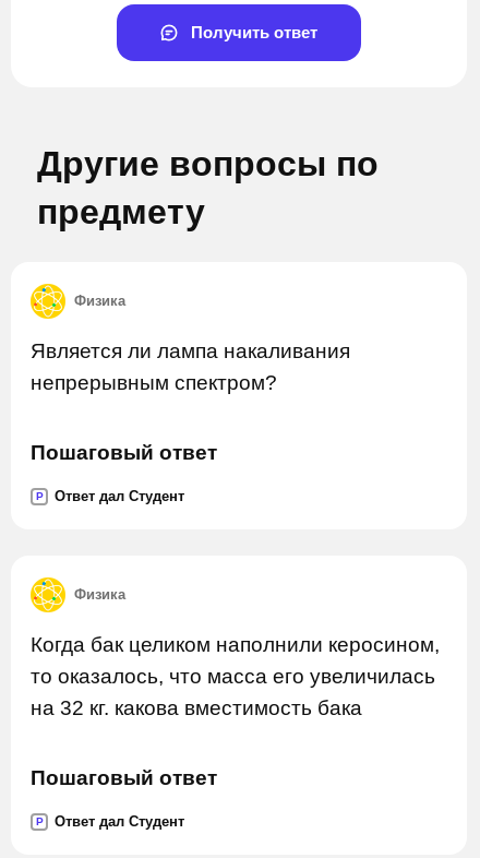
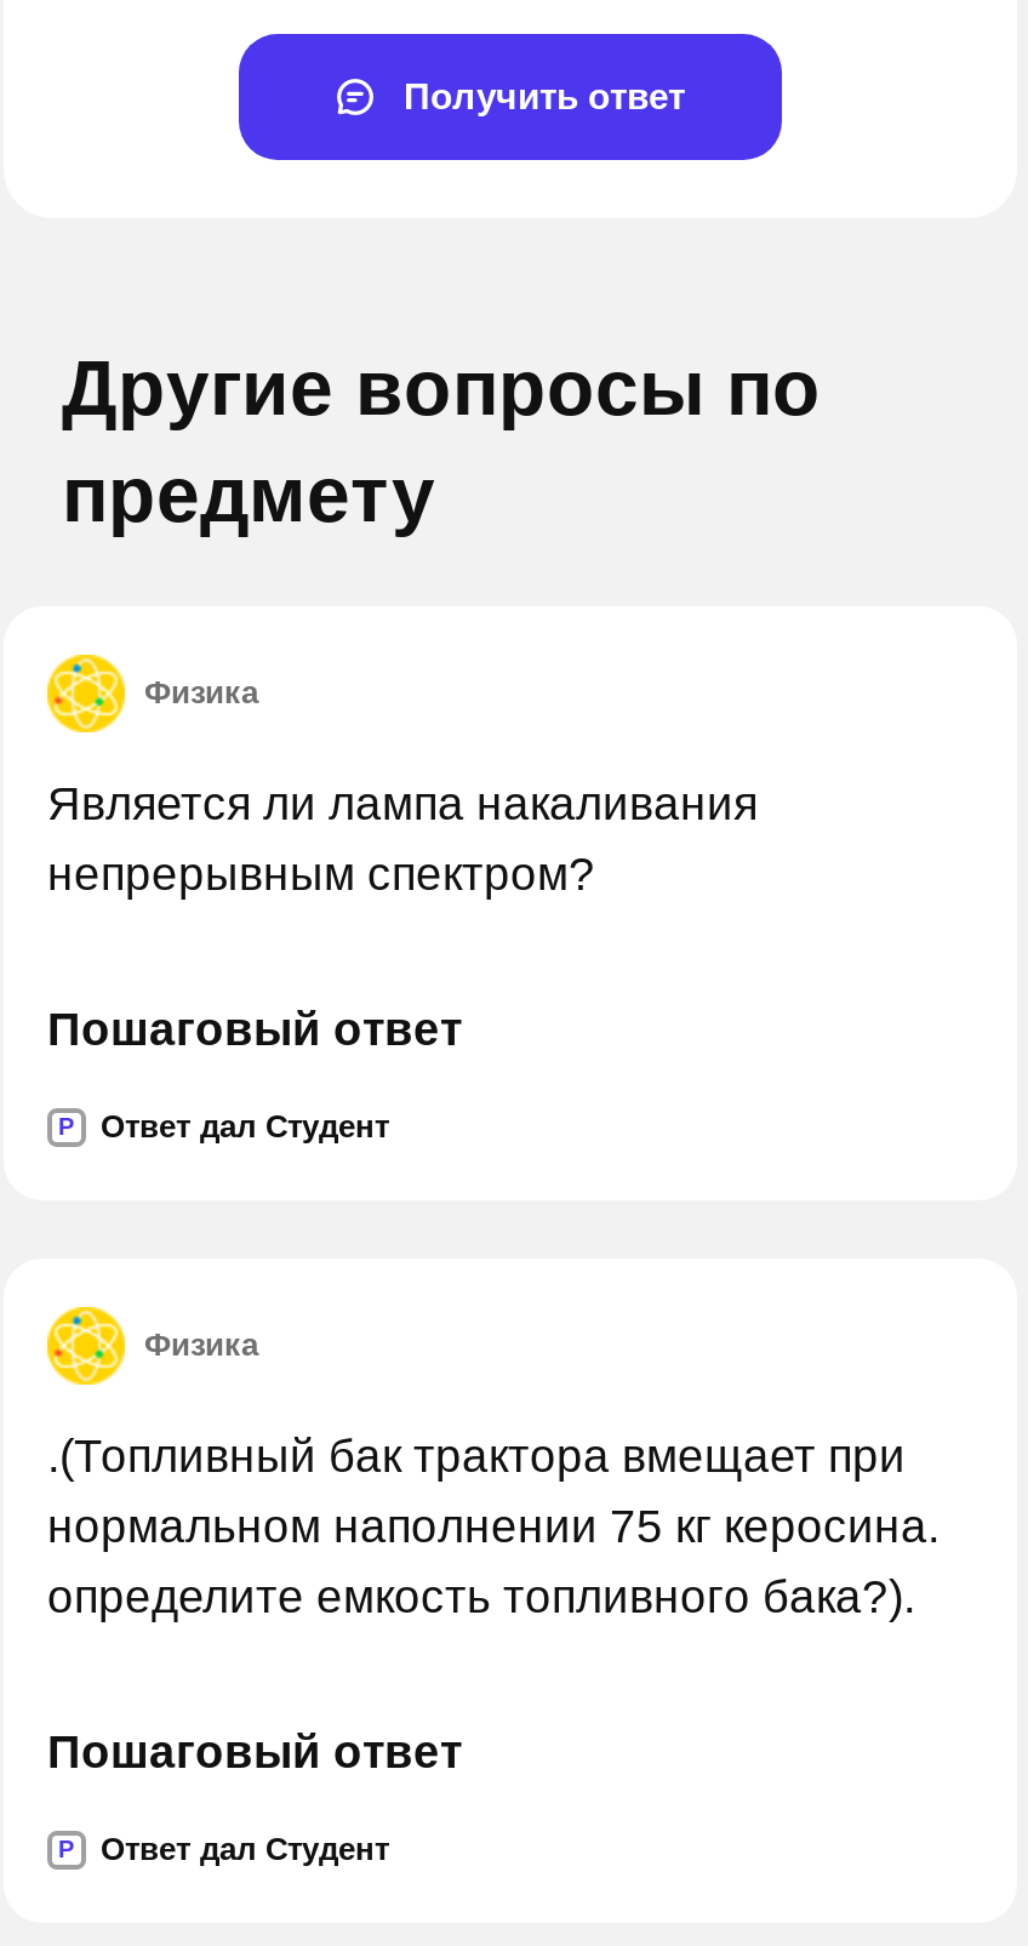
- Когда бак целиком наполнили керосином,
- то оказалось, что масса его увеличилась
- на 32 кг. какова вместимость бака
+ .(Топливный бак трактора вмещает при
+ нормальном наполнении 75 кг керосина.
+ определите емкость топливного бака?).
